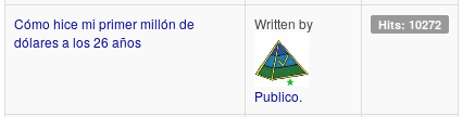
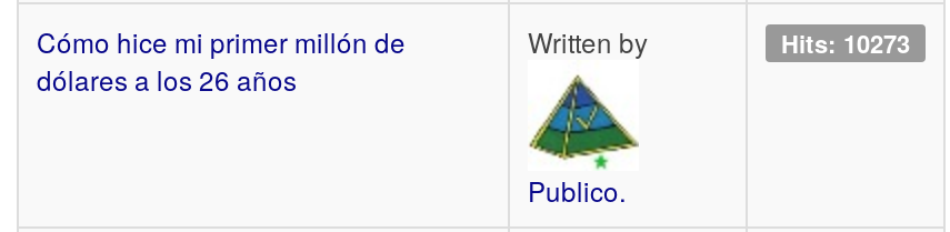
- Hits: 10272
+ Hits: 10273
